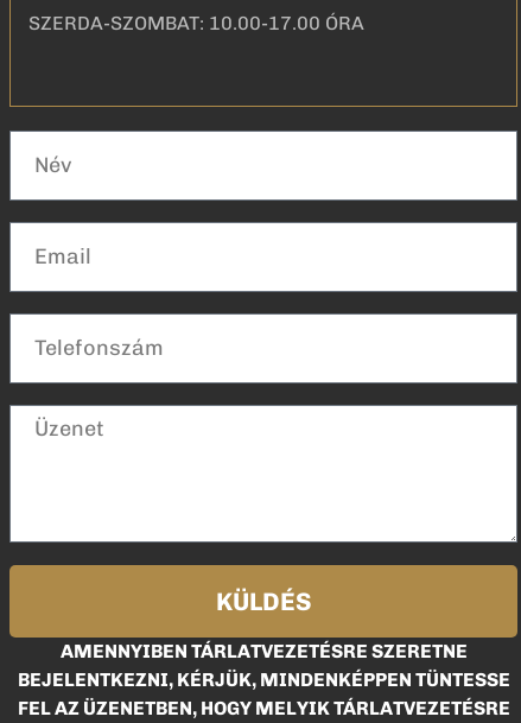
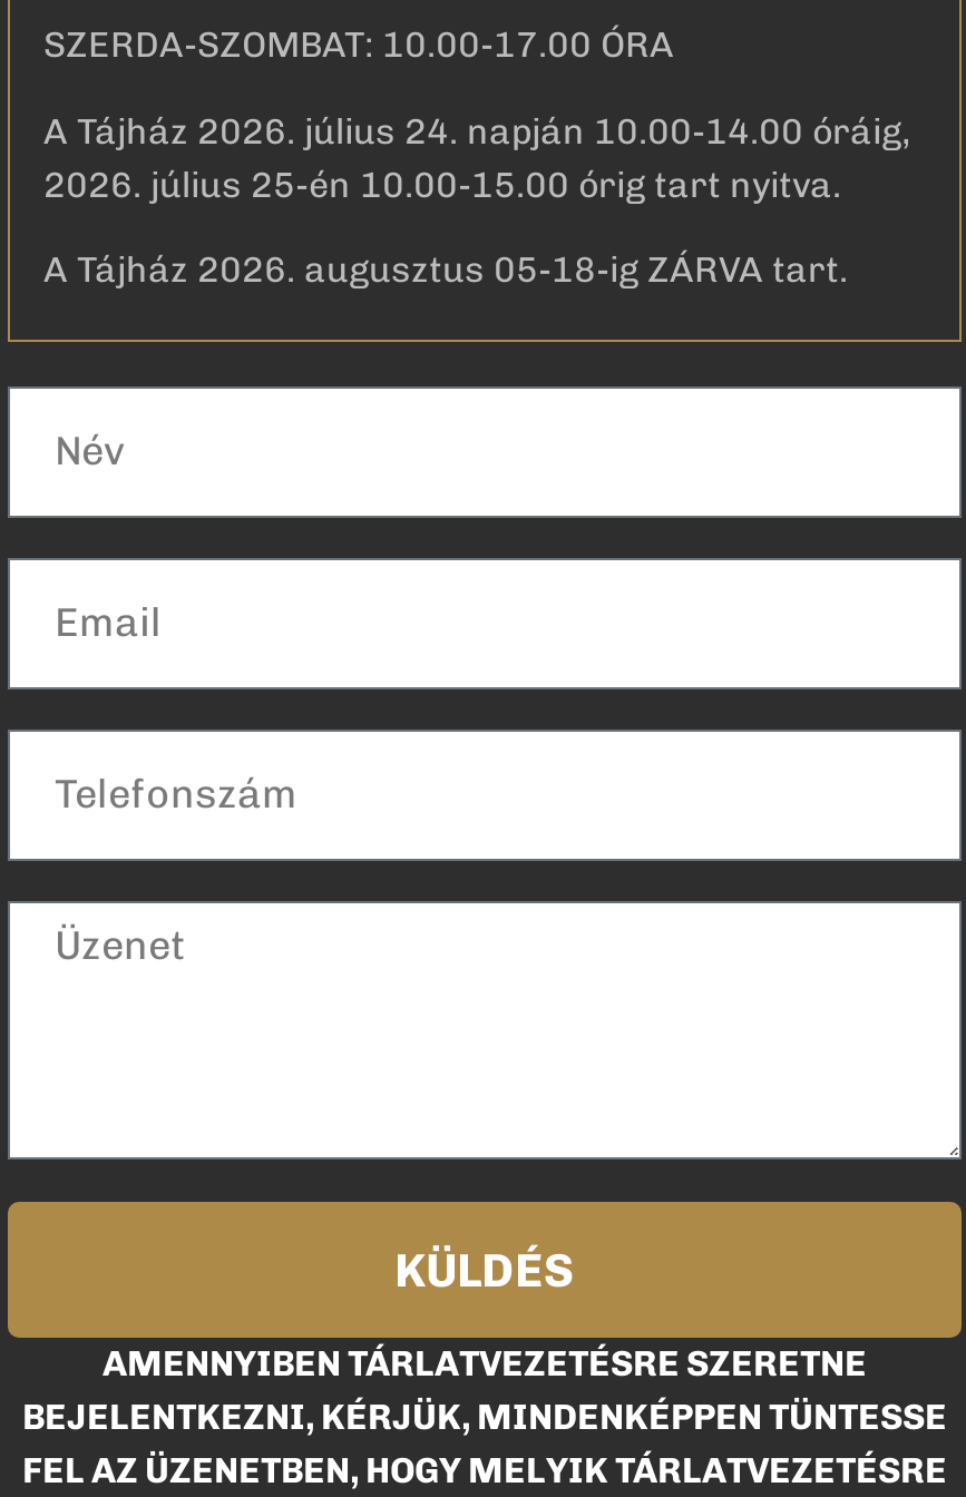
+ A Tájház 2026. július 24. napján 10.00-14.00 óráig,
+ 2026. július 25-én 10.00-15.00 órig tart nyitva.
+ A Tájház 2026. augusztus 05-18-ig ZÁRVA tart.
